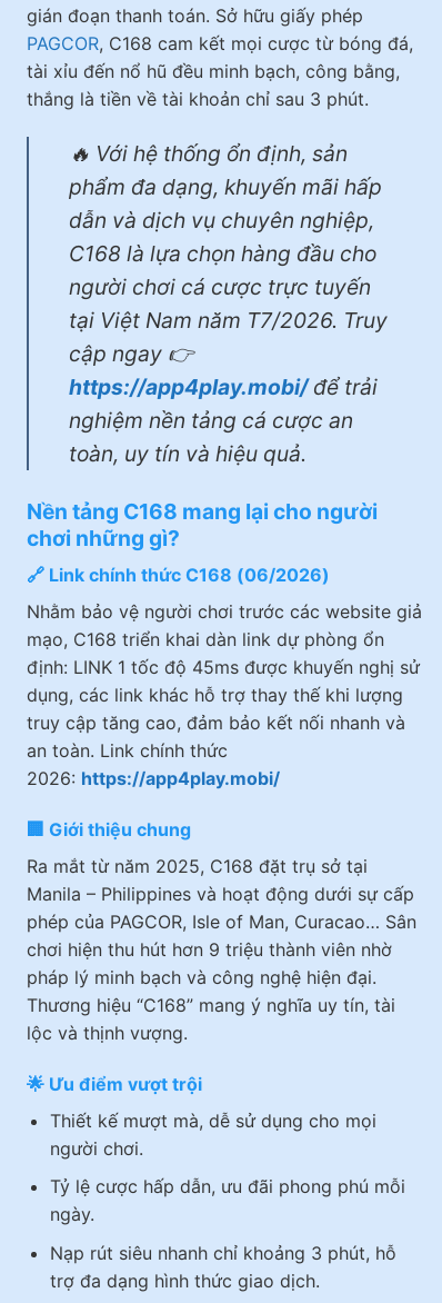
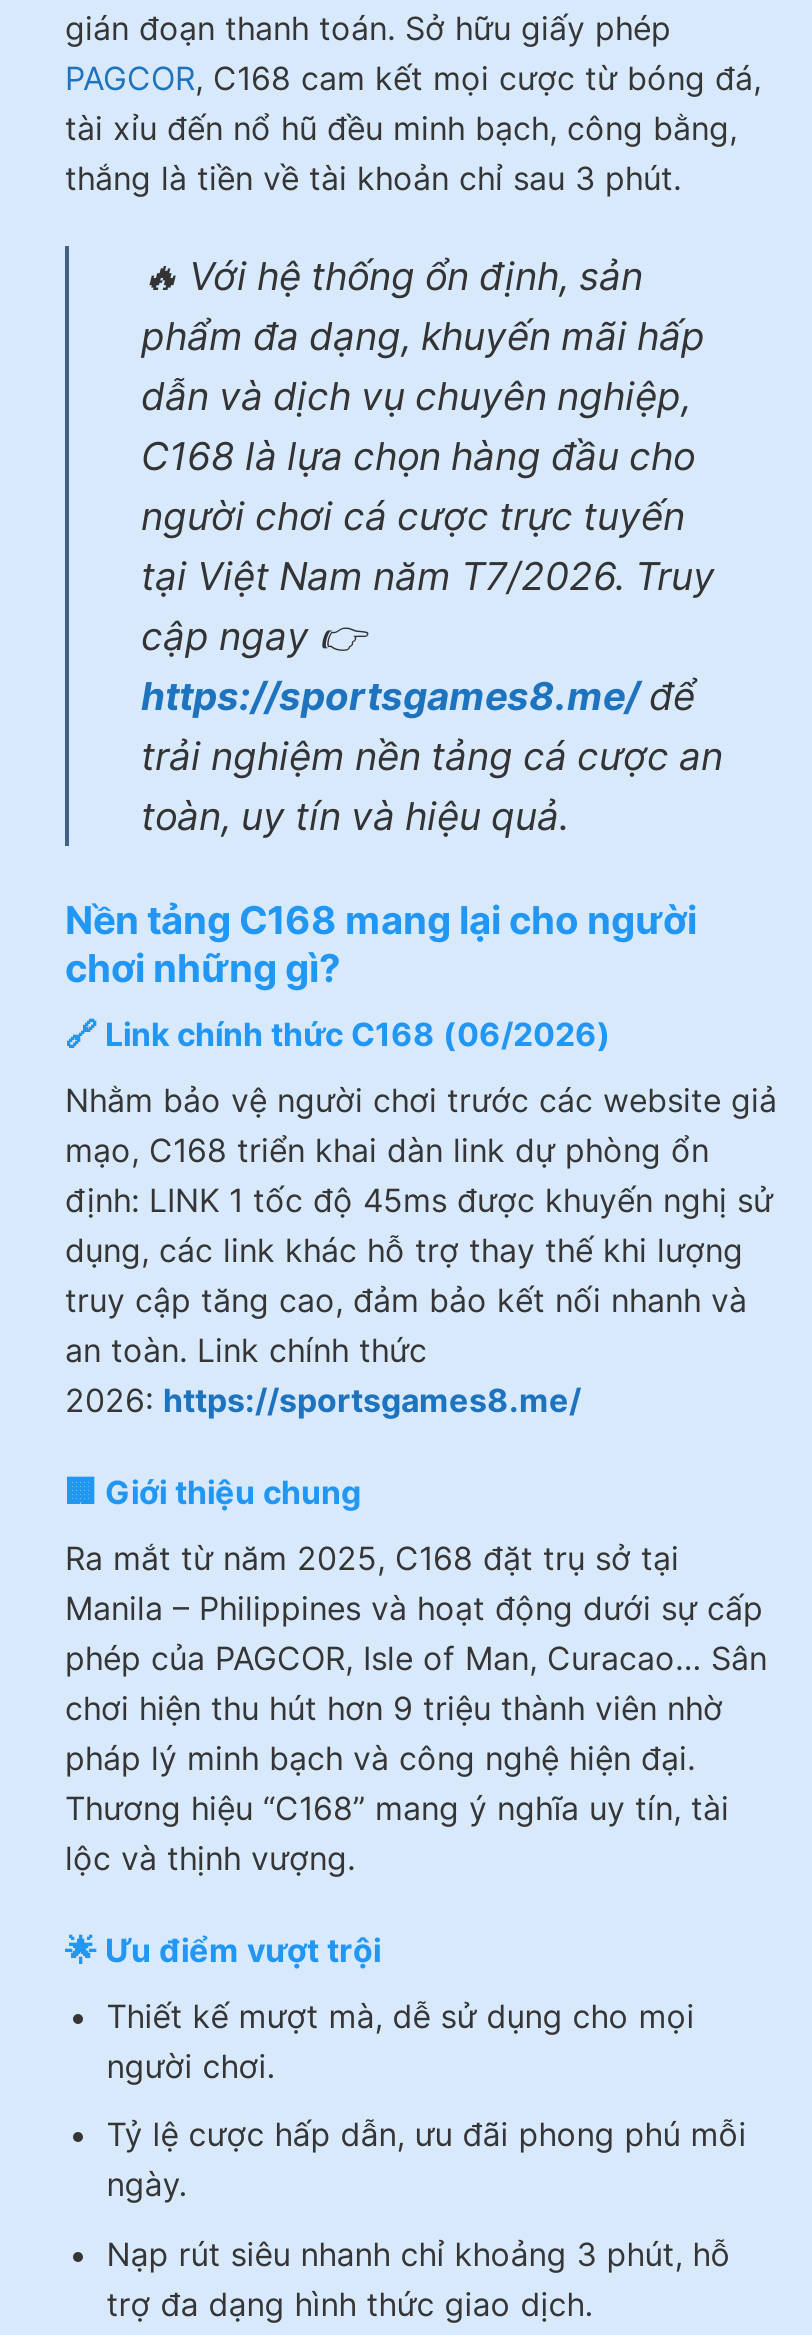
- https://app4play.mobi/ để trải
- nghiệm nền tảng cá cược an
+ https://sportsgames8.me/ để
+ trải nghiệm nền tảng cá cược an

- 2026: https://app4play.mobi/
+ 2026: https://sportsgames8.me/
